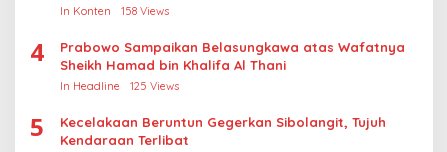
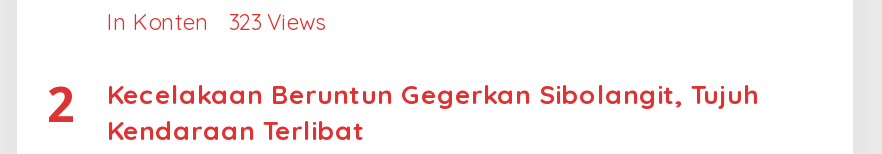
- 158 Views
- 4
- Prabowo Sampaikan Belasungkawa atas Wafatnya
- Sheikh Hamad bin Khalifa Al Thani
- In Headline
- 125 Views
- 5
+ 323 Views
+ 2
